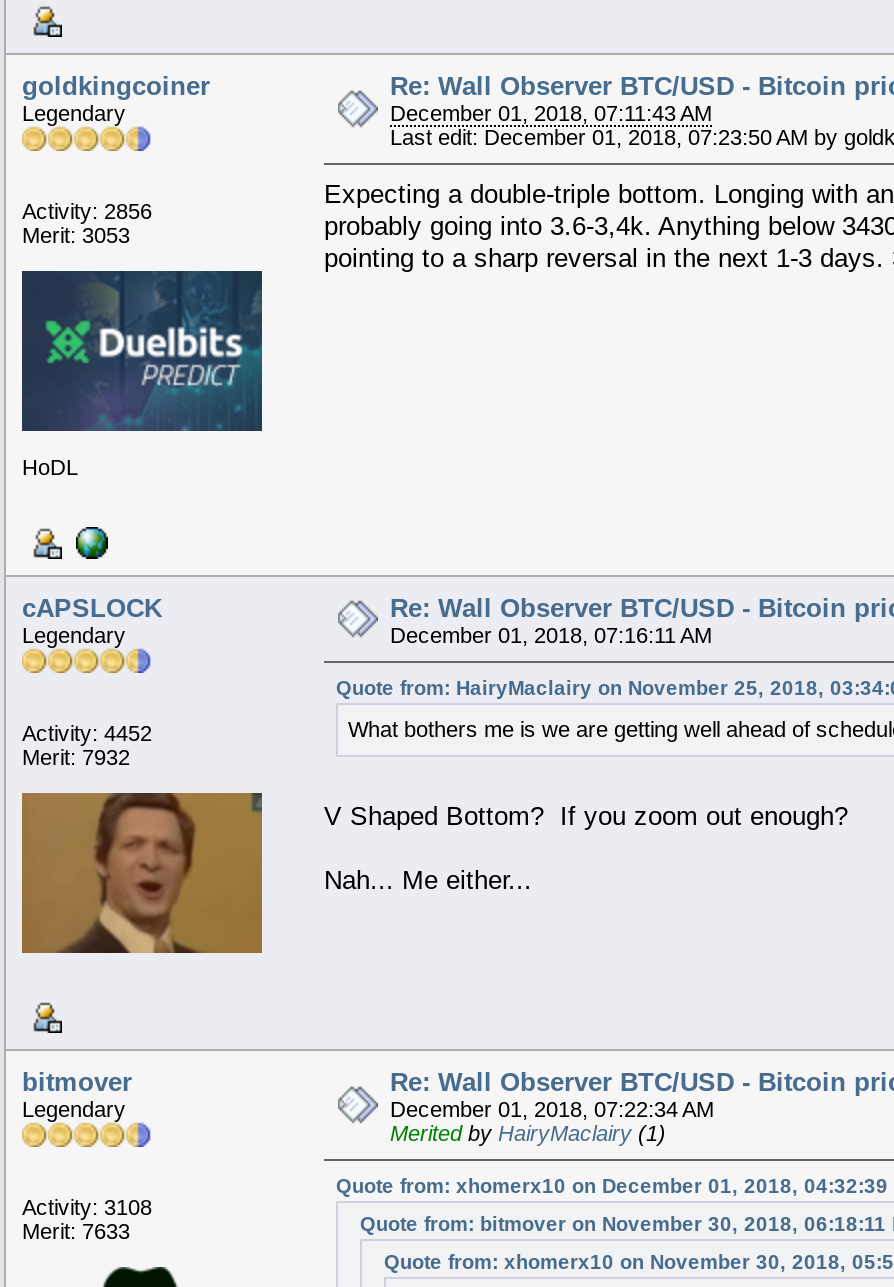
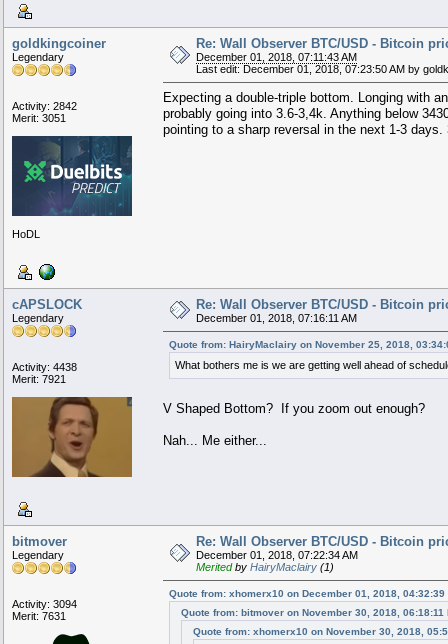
- Activity: 2856
+ Activity: 2842

- Merit: 3053
+ Merit: 3051

- Activity: 4452
+ Activity: 4438

- Merit: 7932
+ Merit: 7921

- Activity: 3108
+ Activity: 3094

- Merit: 7633
+ Merit: 7631
